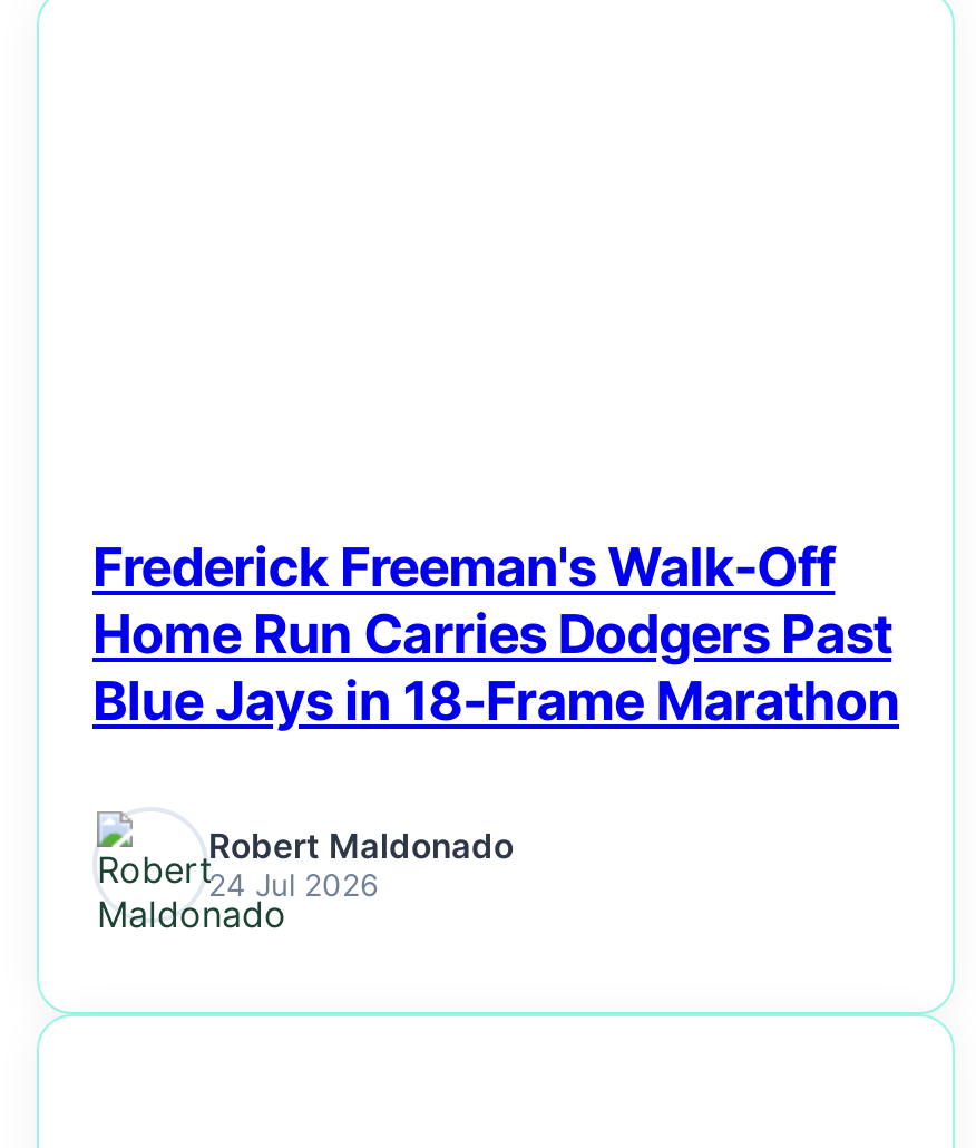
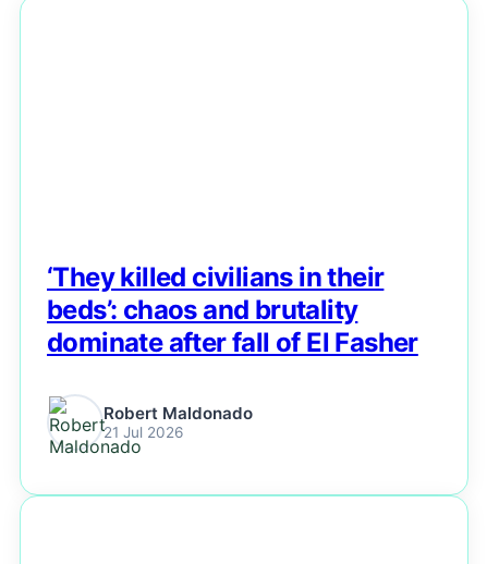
- Frederick Freeman's Walk-Off
- Home Run Carries Dodgers Past
- Blue Jays in 18-Frame Marathon
+ ‘They killed civilians in their
+ beds’: chaos and brutality
+ dominate after fall of El Fasher

- 24 Jul 2026
+ 21 Jul 2026
